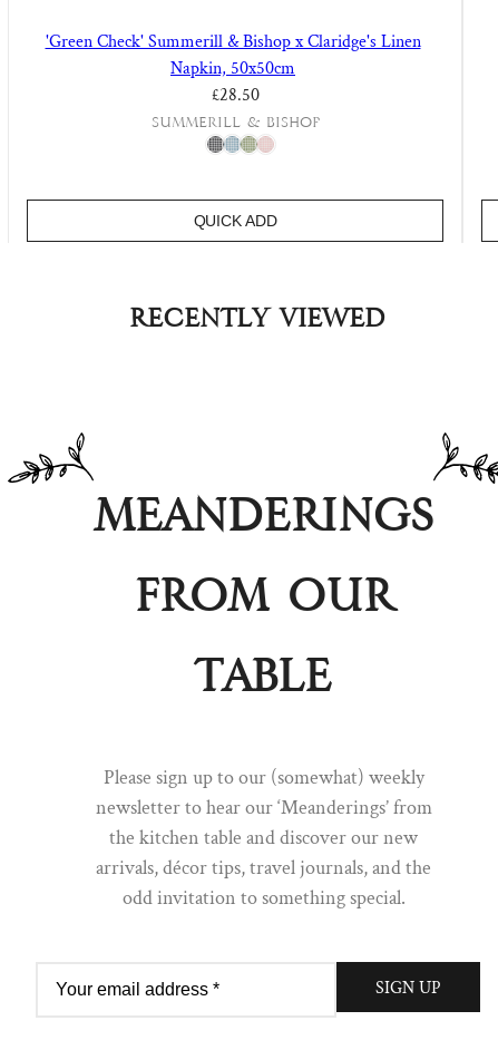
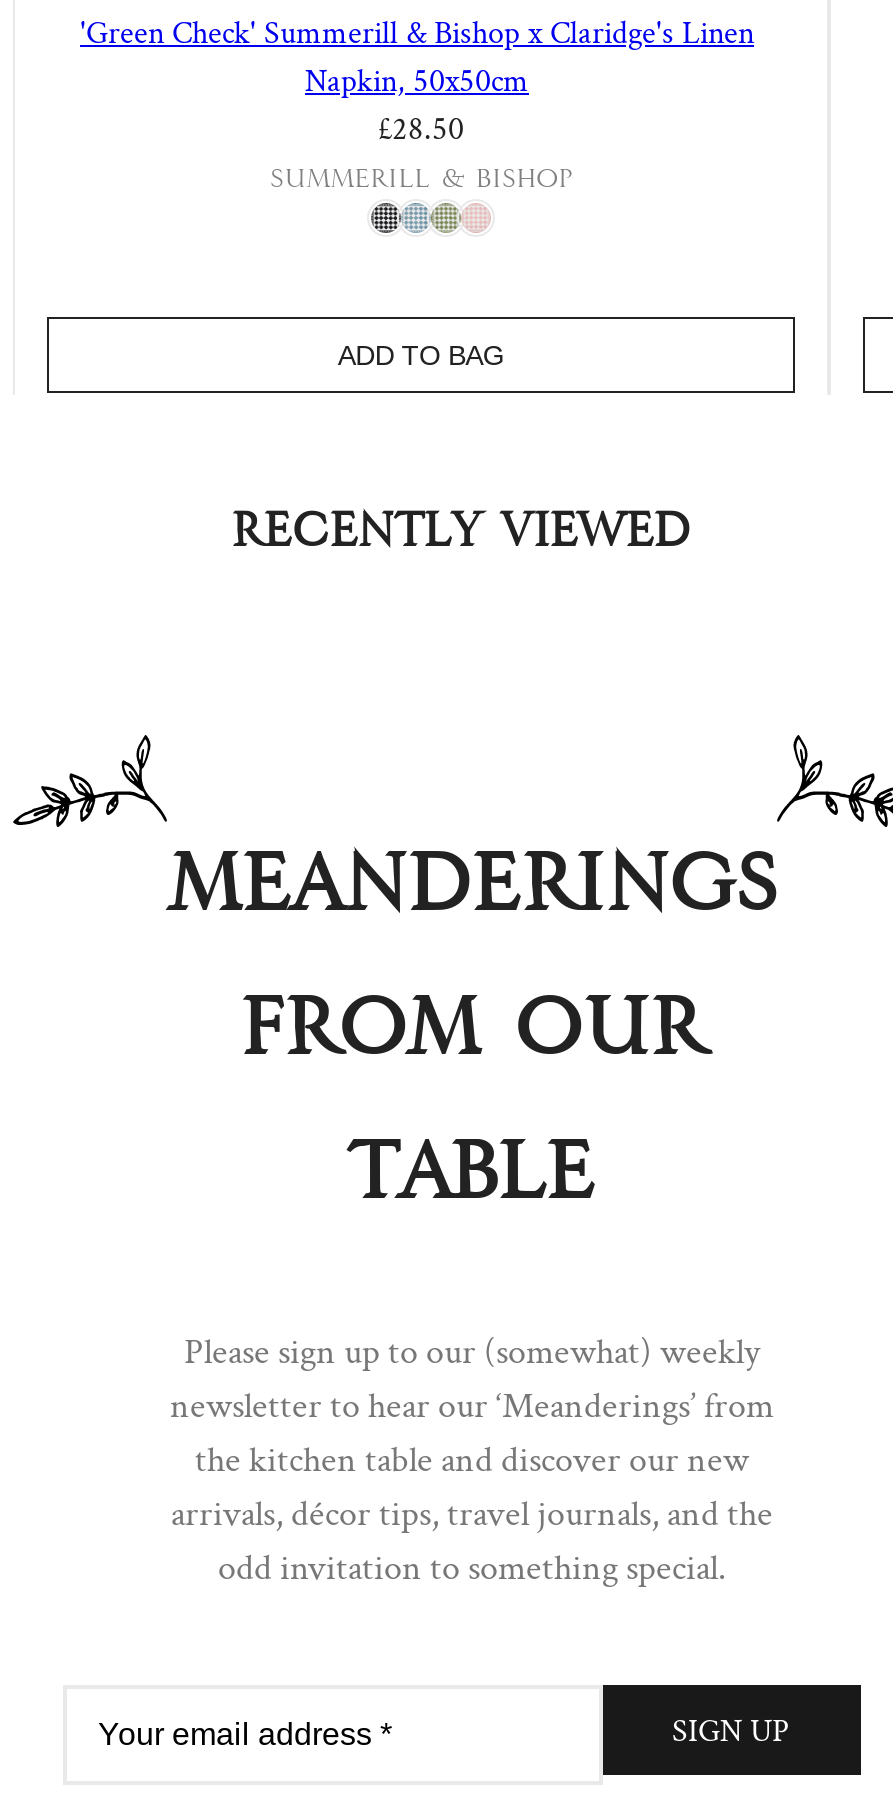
- QUICK ADD
+ ADD TO BAG
